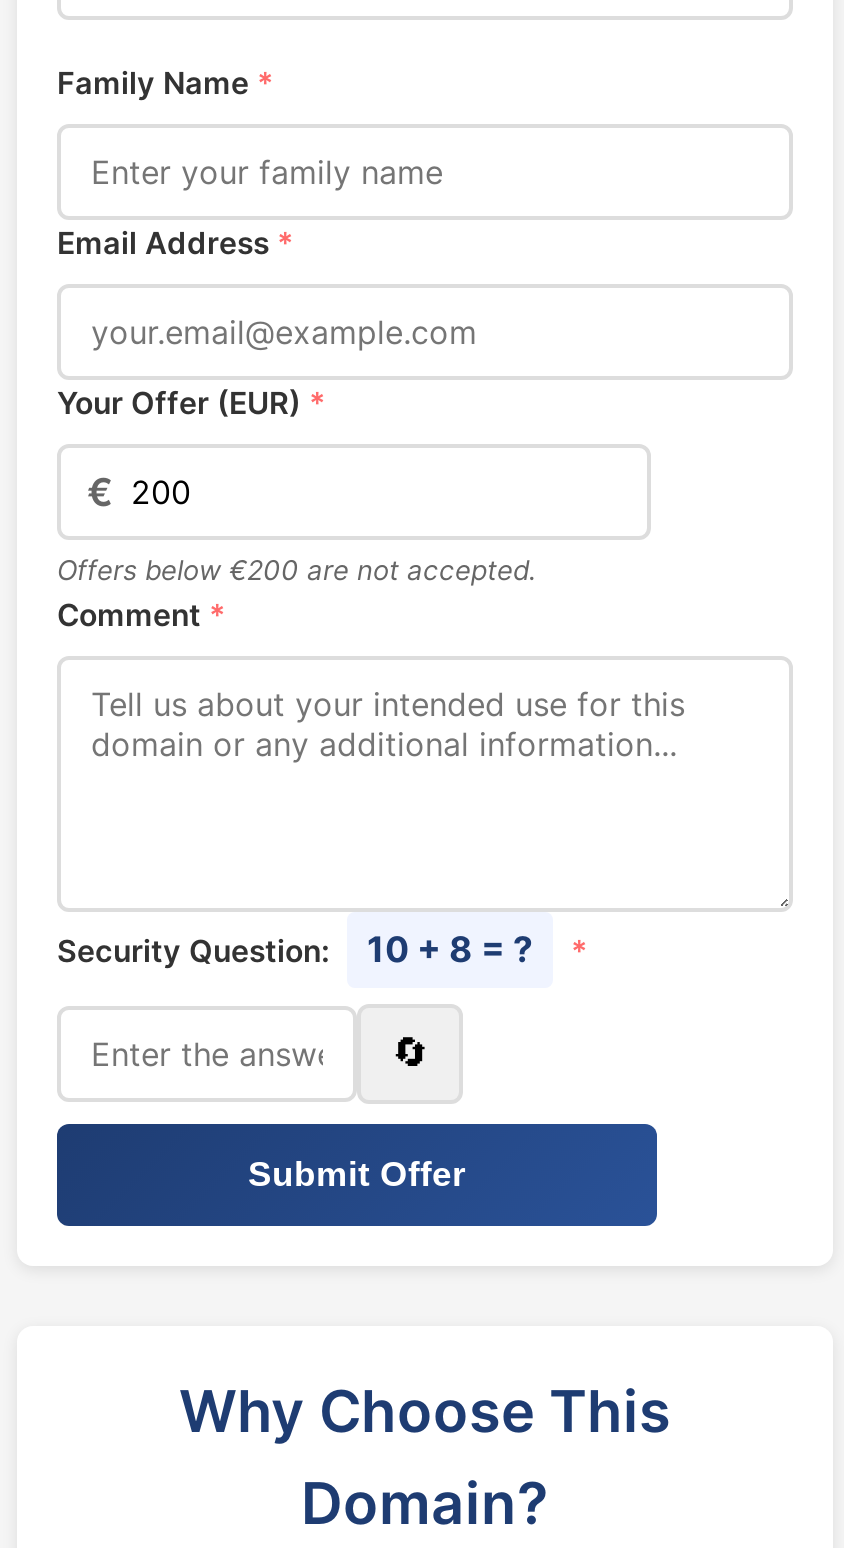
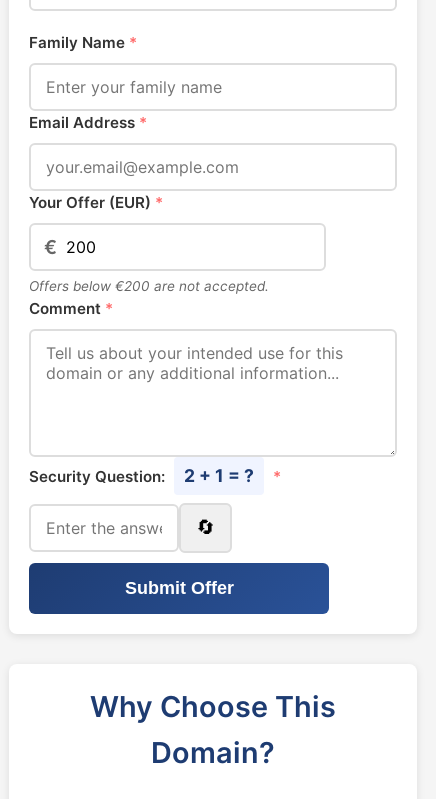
- 10 + 8 = ?
+ 2 + 1 = ?
